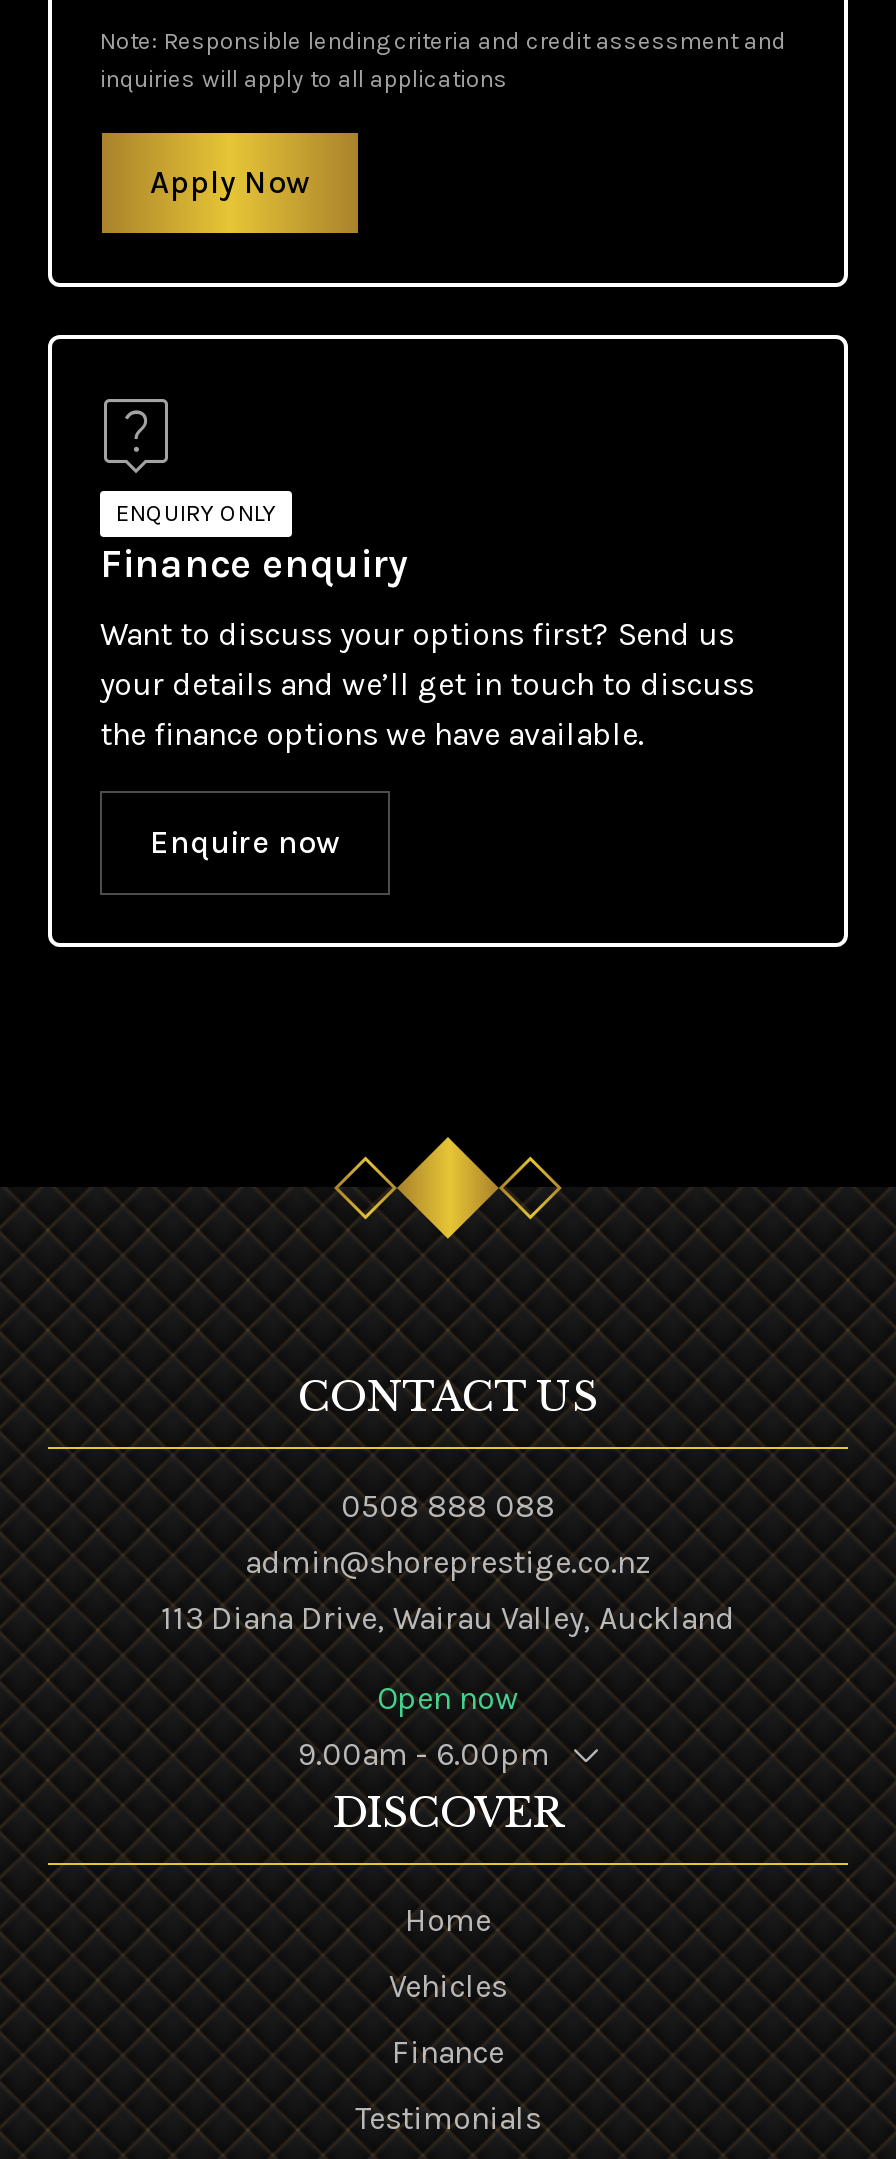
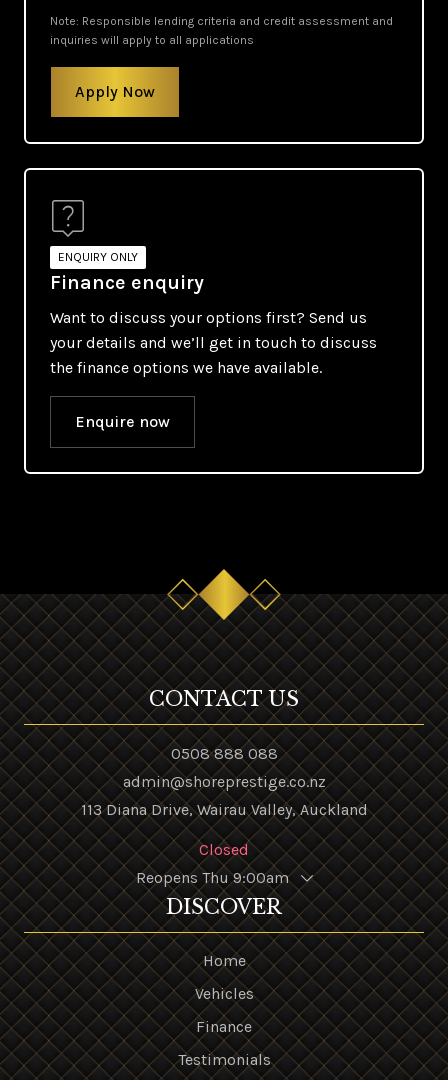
- Open now
+ Closed

- 9.00am - 6.00pm
+ Reopens Thu 9:00am
